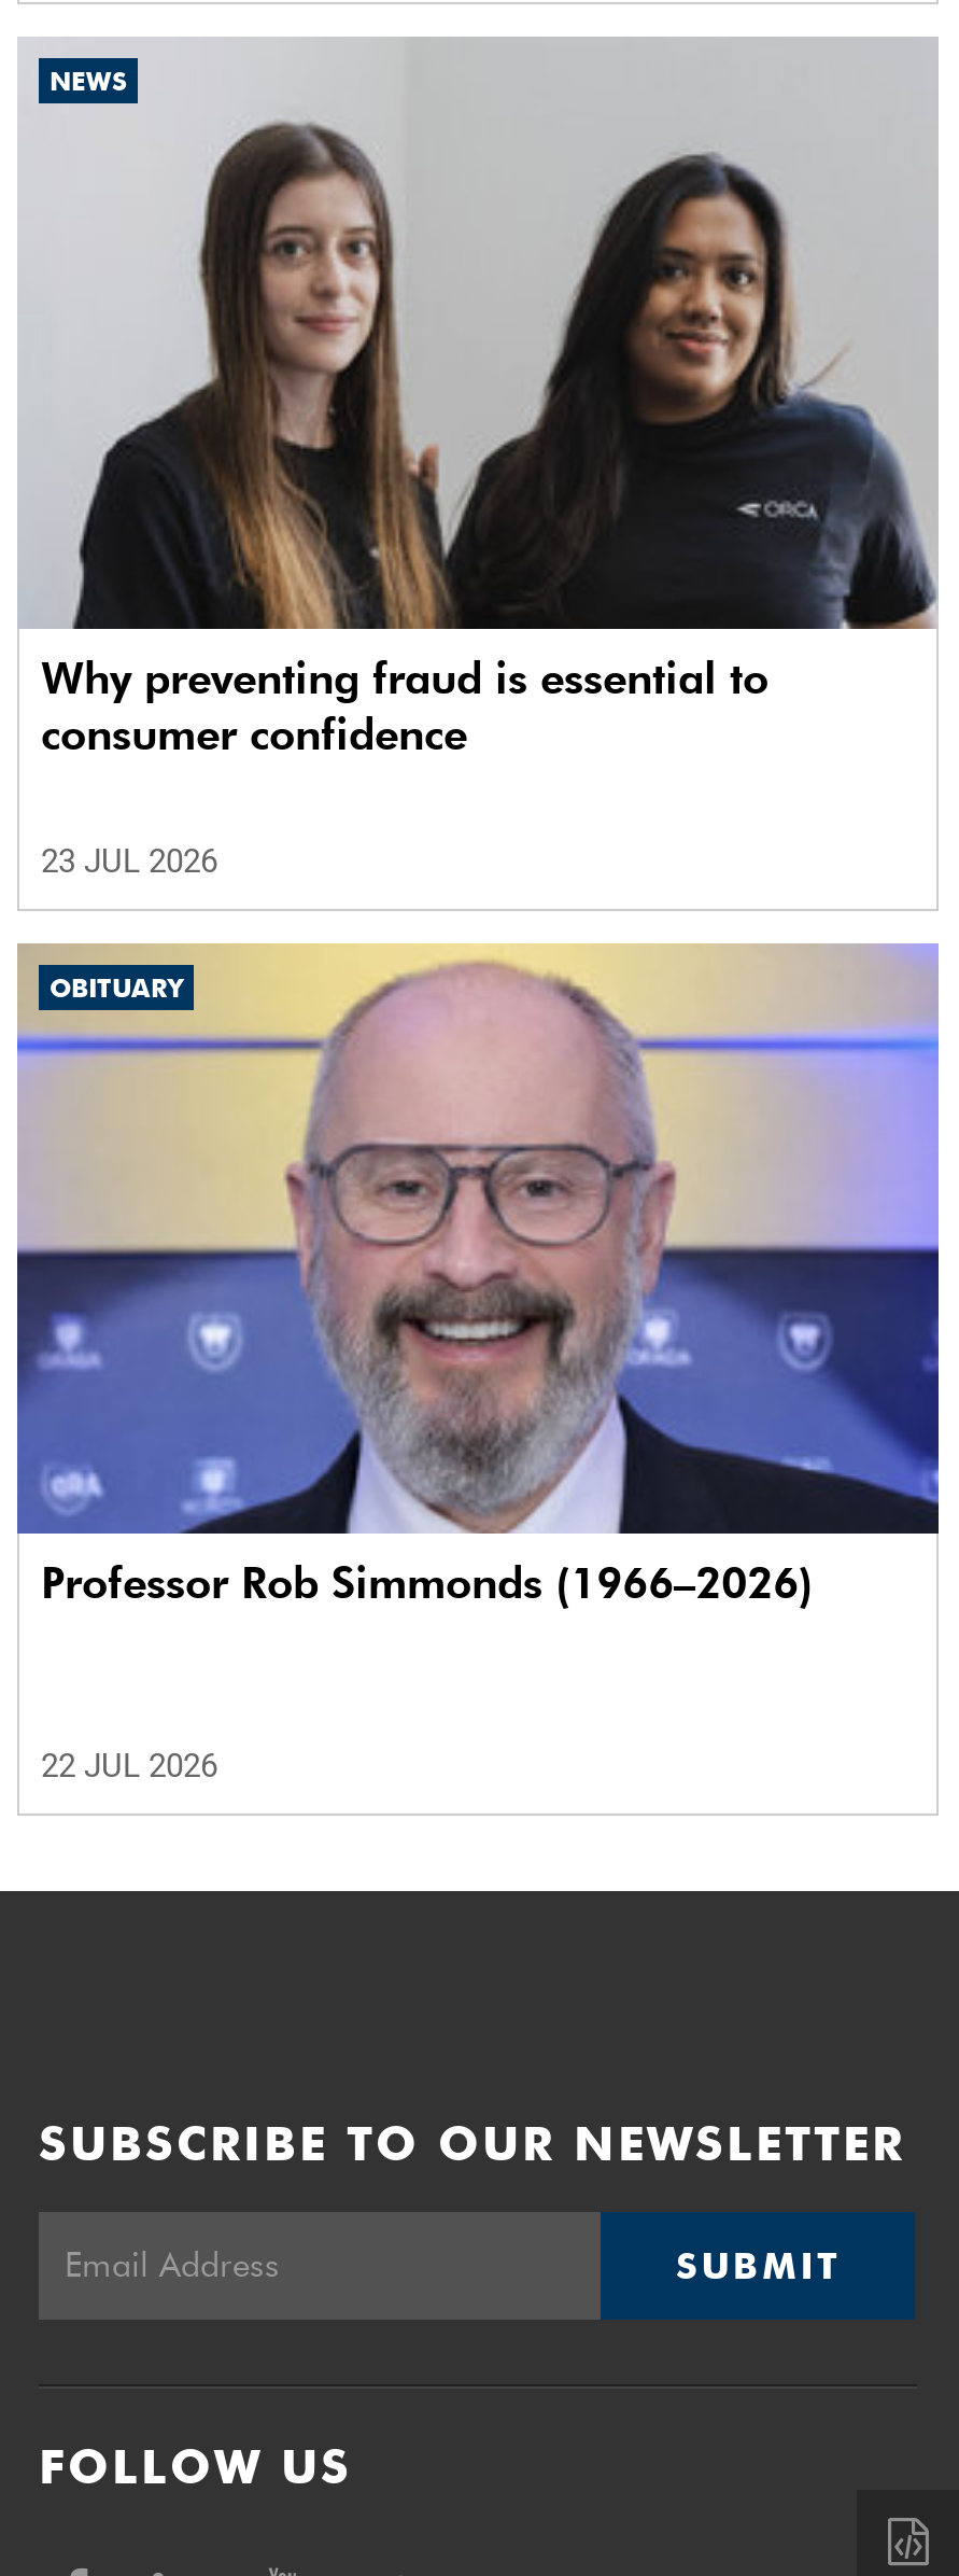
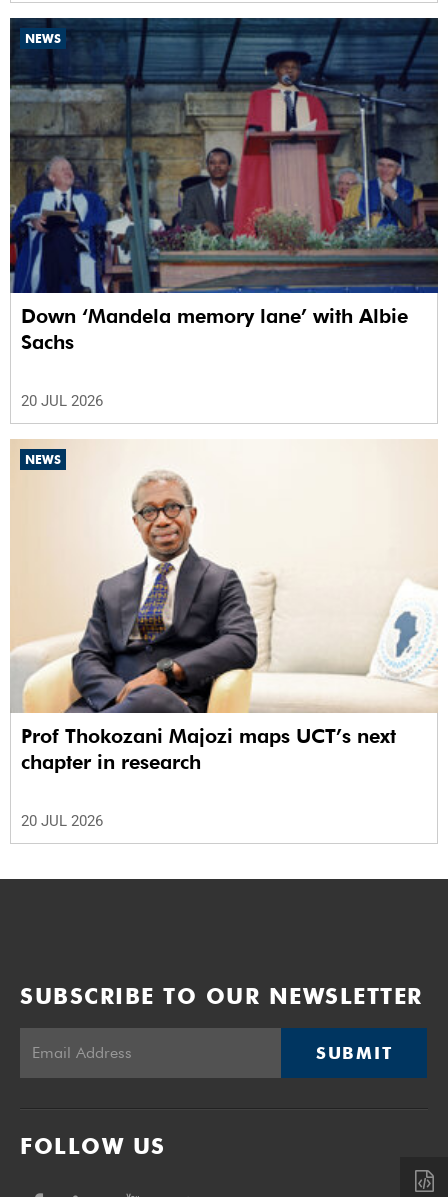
- [image]
- Why preventing fraud is essential to
- consumer confidence
+ [image]
+ Down ‘Mandela memory lane’ with Albie
+ Sachs

- 23 JUL 2026
+ 20 JUL 2026

- [image]
- OBITUARY
+ [image]
+ NEWS

- Professor Rob Simmonds (1966–2026)
+ Prof Thokozani Majozi maps UCT’s next
+ chapter in research

- 22 JUL 2026
+ 20 JUL 2026
